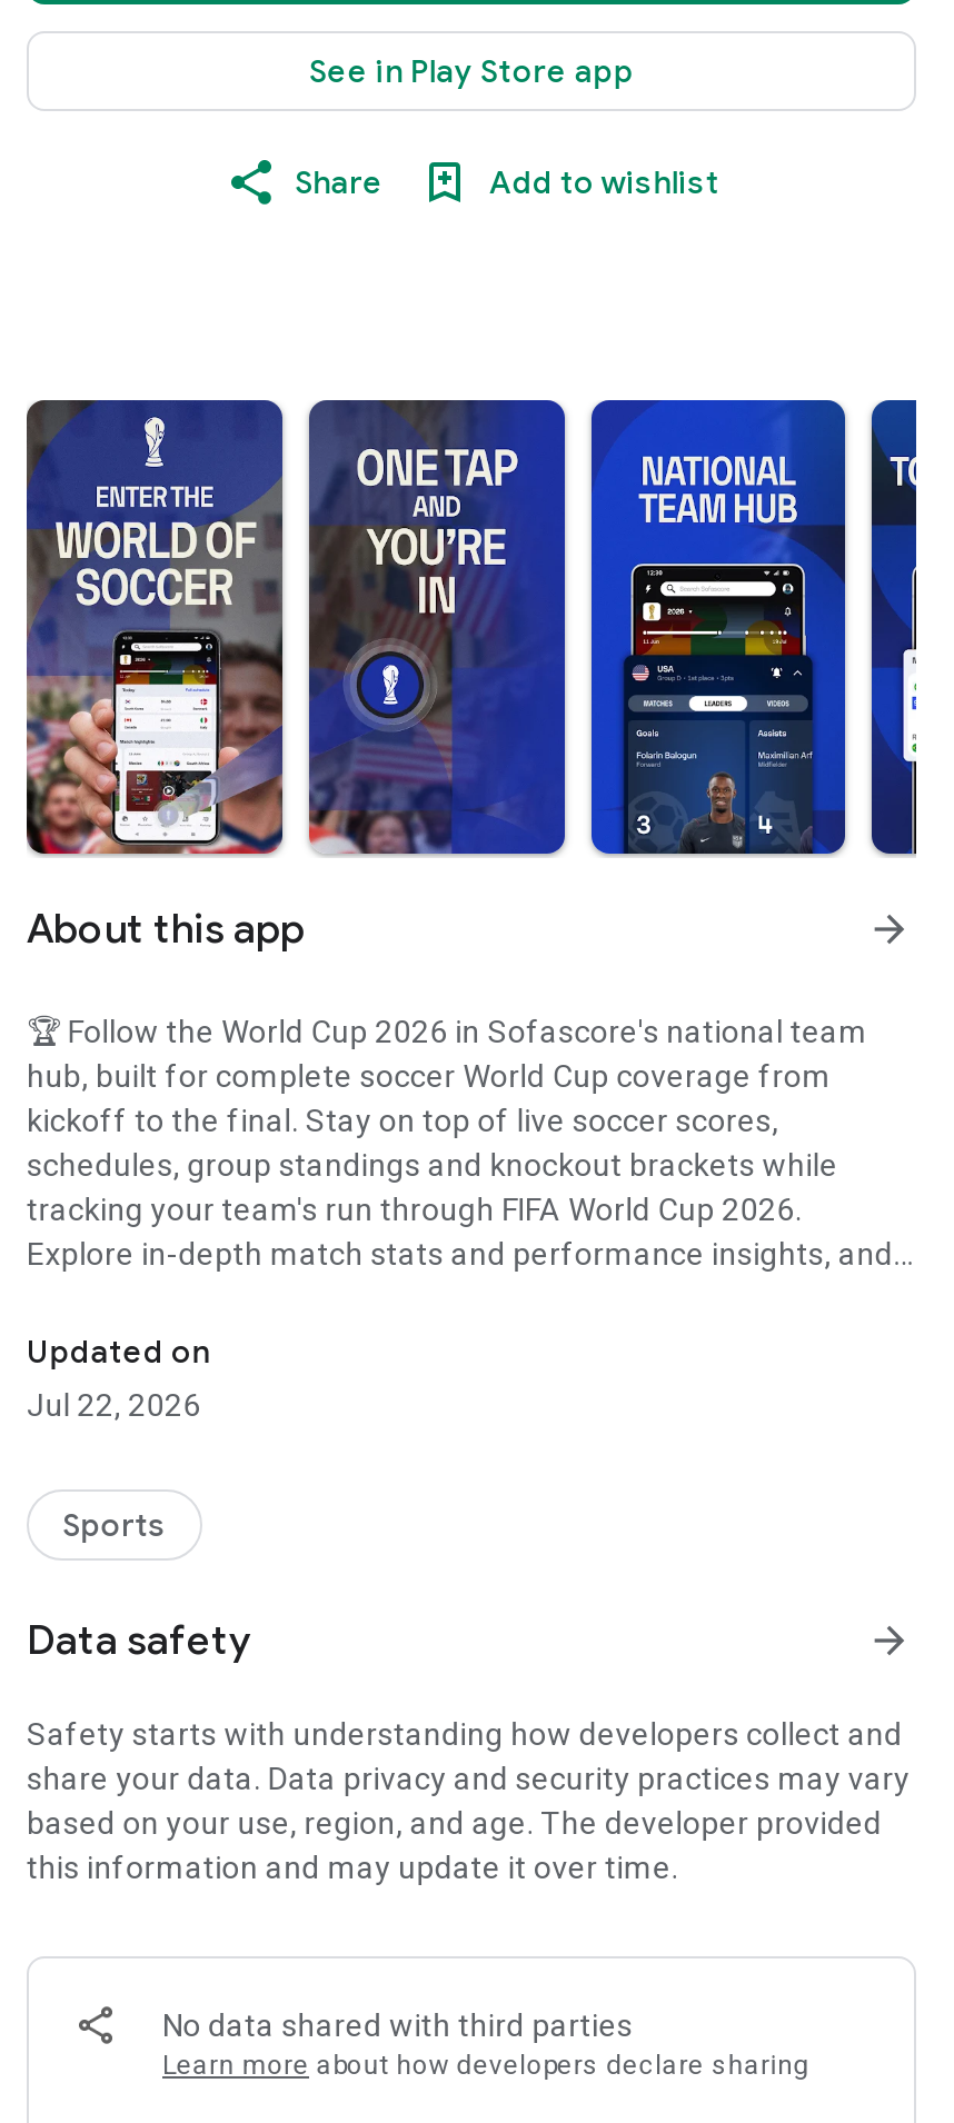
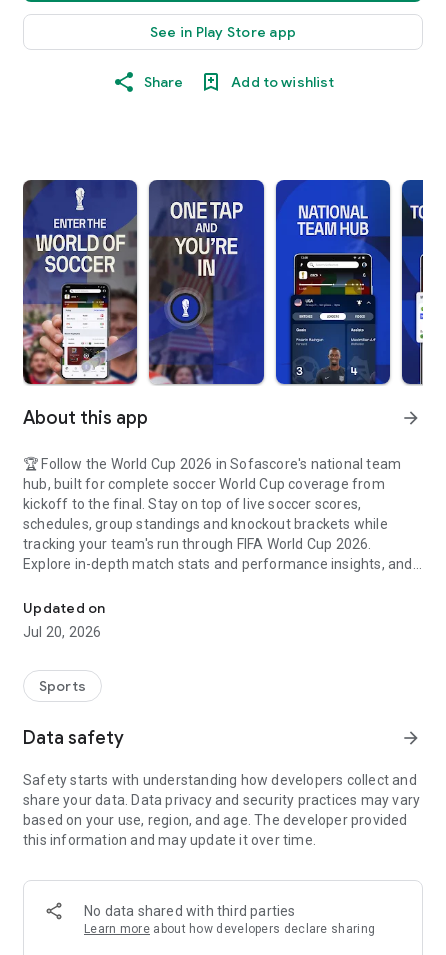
- Jul 22, 2026
+ Jul 20, 2026
